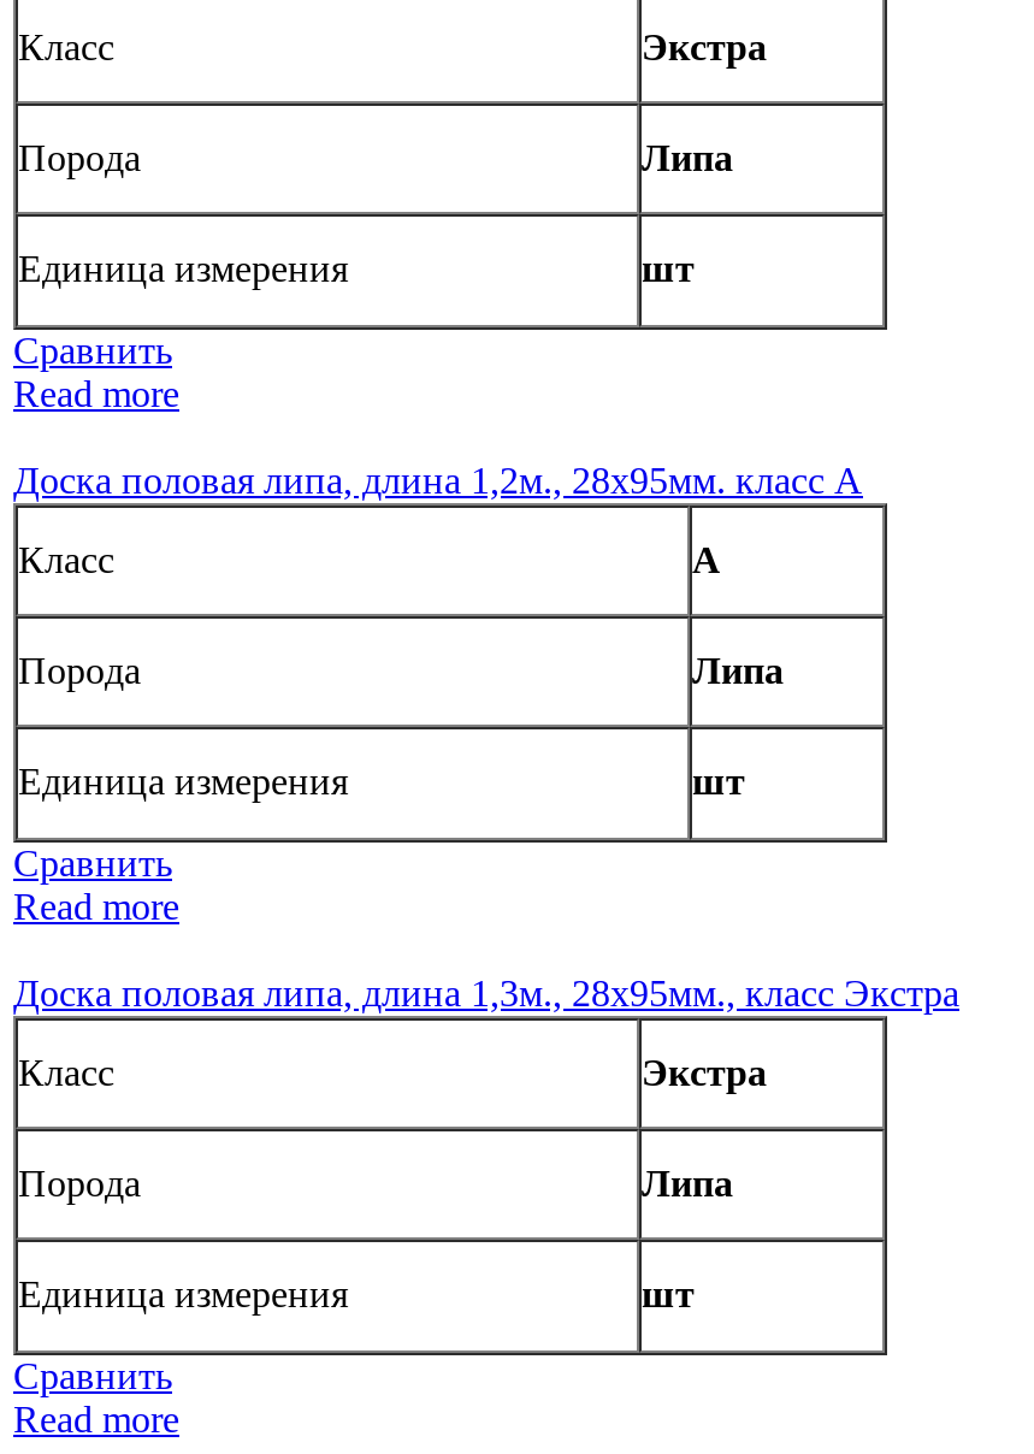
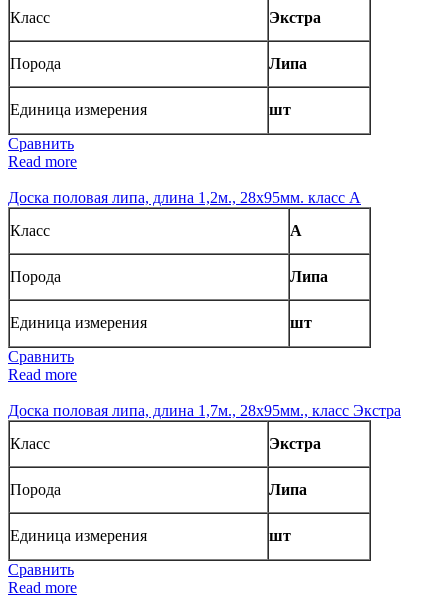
- Доска половая липа, длина 1,3м., 28х95мм., класс Экстра
+ Доска половая липа, длина 1,7м., 28х95мм., класс Экстра
